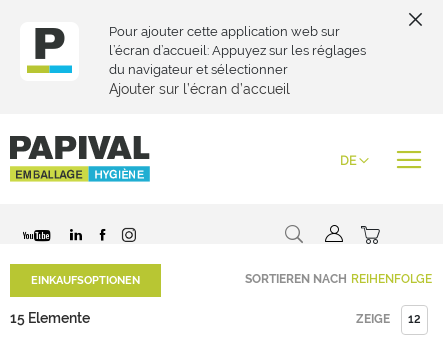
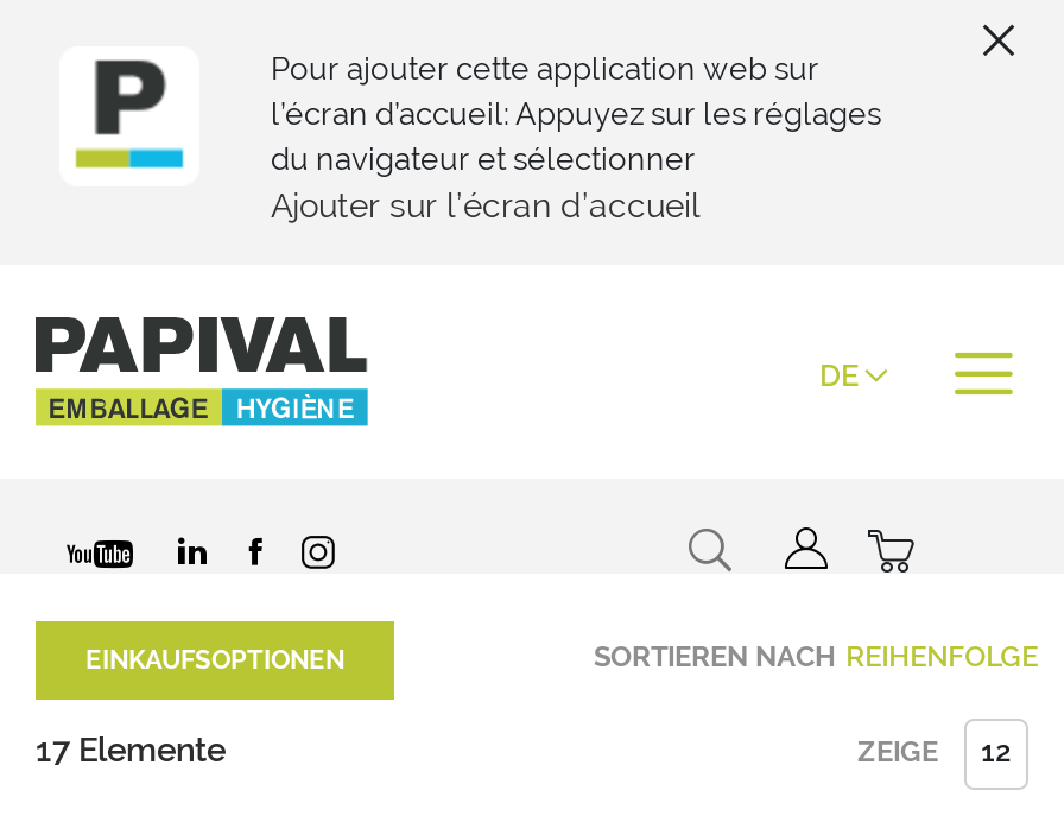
- 15 Elemente
+ 17 Elemente
